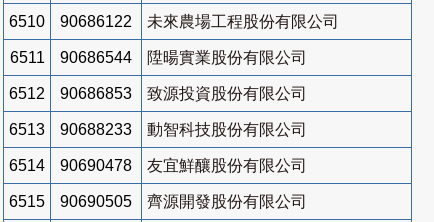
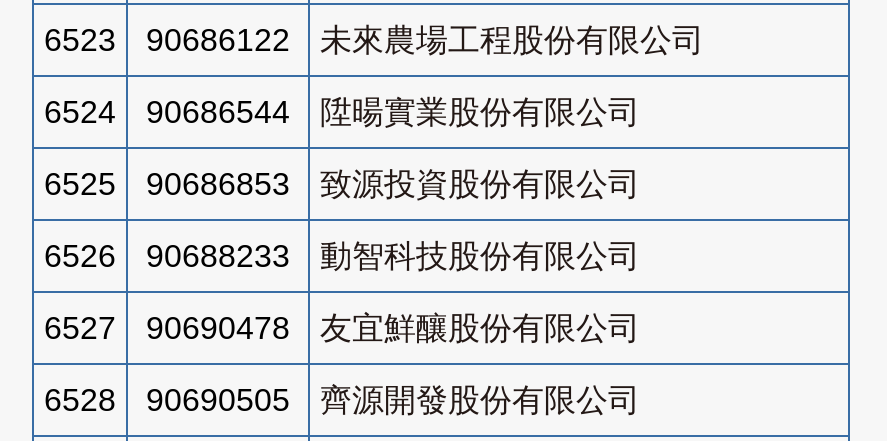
- 6510 90686122 未來農場工程股份有限公司
+ 6523 90686122 未來農場工程股份有限公司

- 6511 90686544 陞暘實業股份有限公司
+ 6524 90686544 陞暘實業股份有限公司

- 6512 90686853 致源投資股份有限公司
+ 6525 90686853 致源投資股份有限公司

- 6513 90688233 動智科技股份有限公司
+ 6526 90688233 動智科技股份有限公司

- 6514 90690478 友宜鮮釀股份有限公司
+ 6527 90690478 友宜鮮釀股份有限公司

- 6515 90690505 齊源開發股份有限公司
+ 6528 90690505 齊源開發股份有限公司
